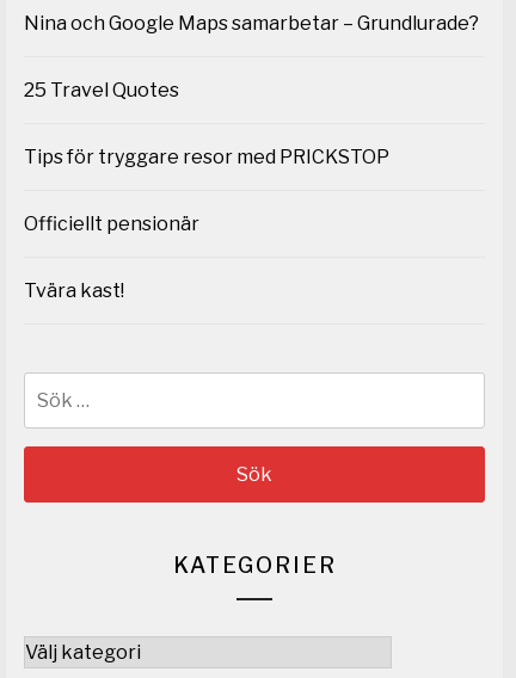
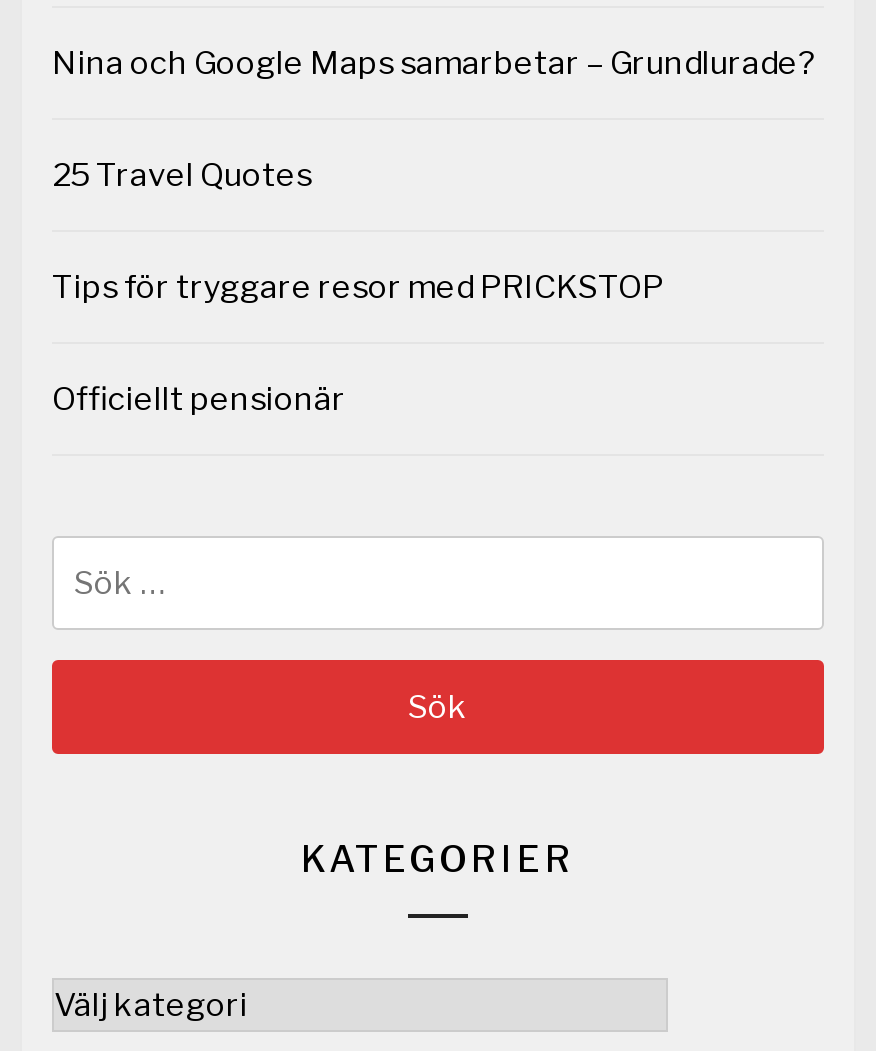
- Tvära kast!
